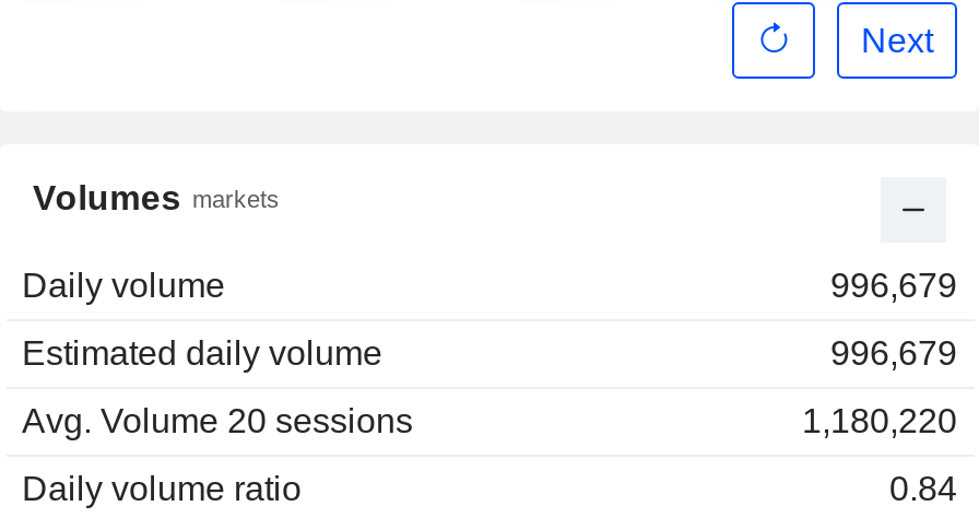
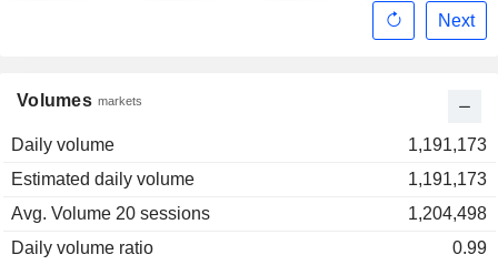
- 996,679
+ 1,191,173

- 996,679
+ 1,191,173

- 1,180,220
+ 1,204,498

- 0.84
+ 0.99
